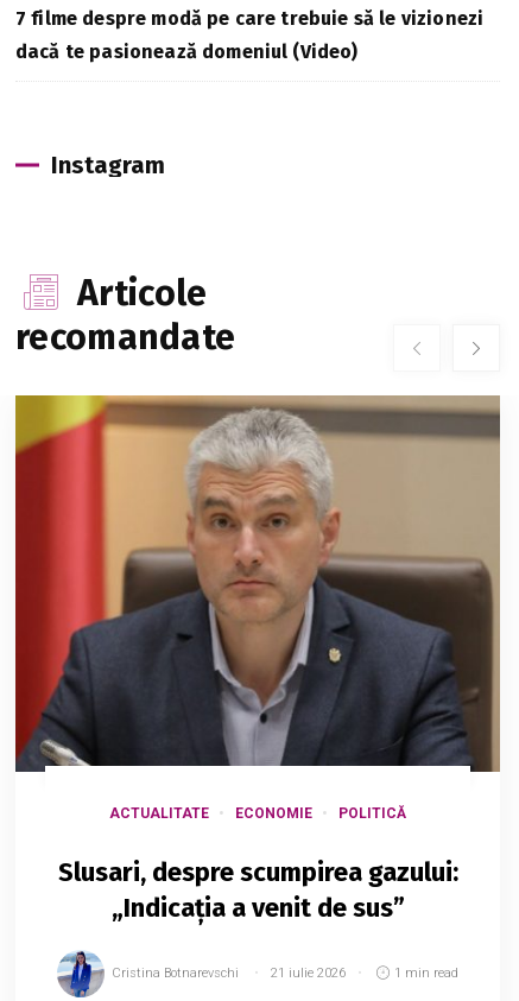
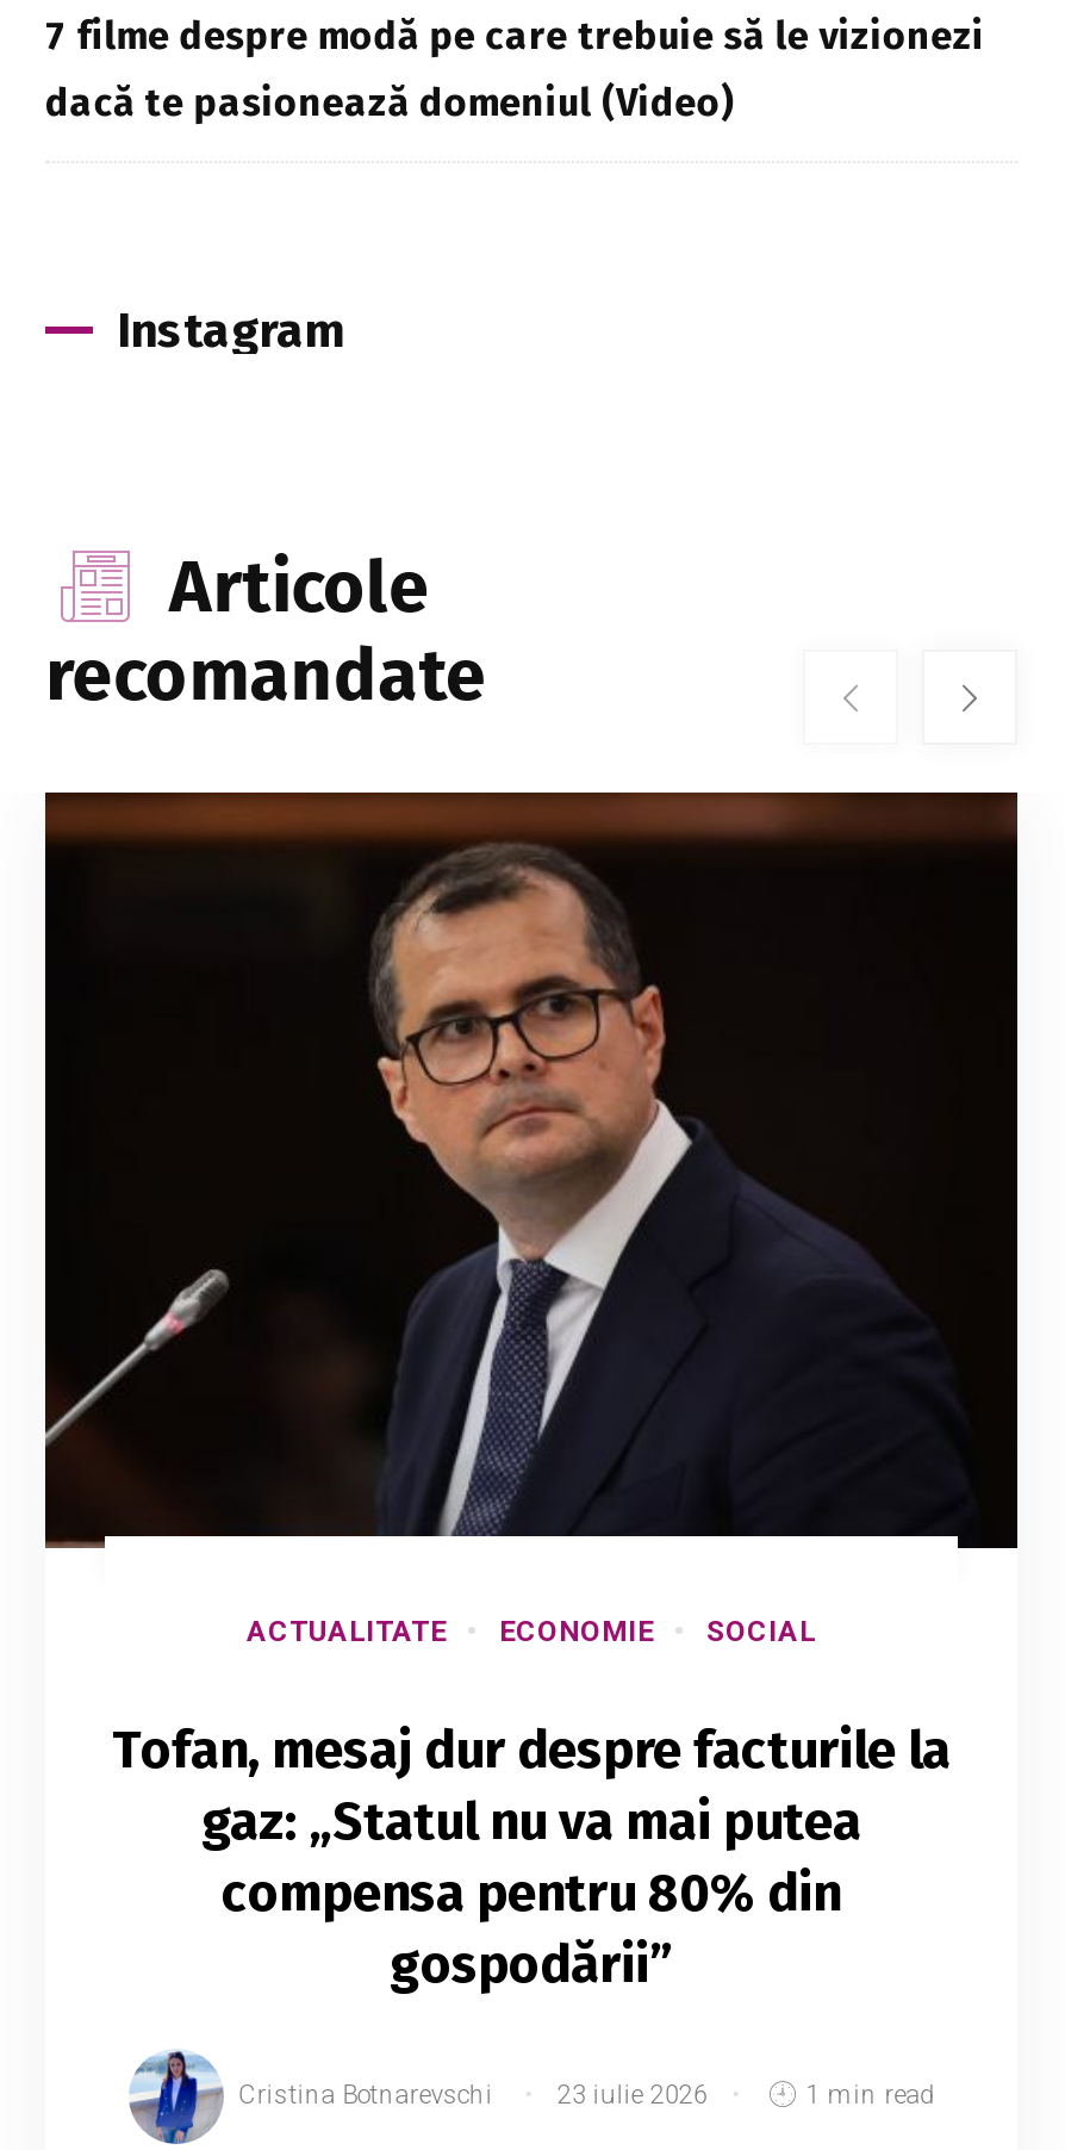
- [image]
- POLITICĂ
+ [image]
+ SOCIAL

- Slusari, despre scumpirea gazului:
- „Indicația a venit de sus”
+ Tofan, mesaj dur despre facturile la
+ gaz: „Statul nu va mai putea
+ compensa pentru 80% din
+ gospodării”

- 21 iulie 2026
+ 23 iulie 2026
